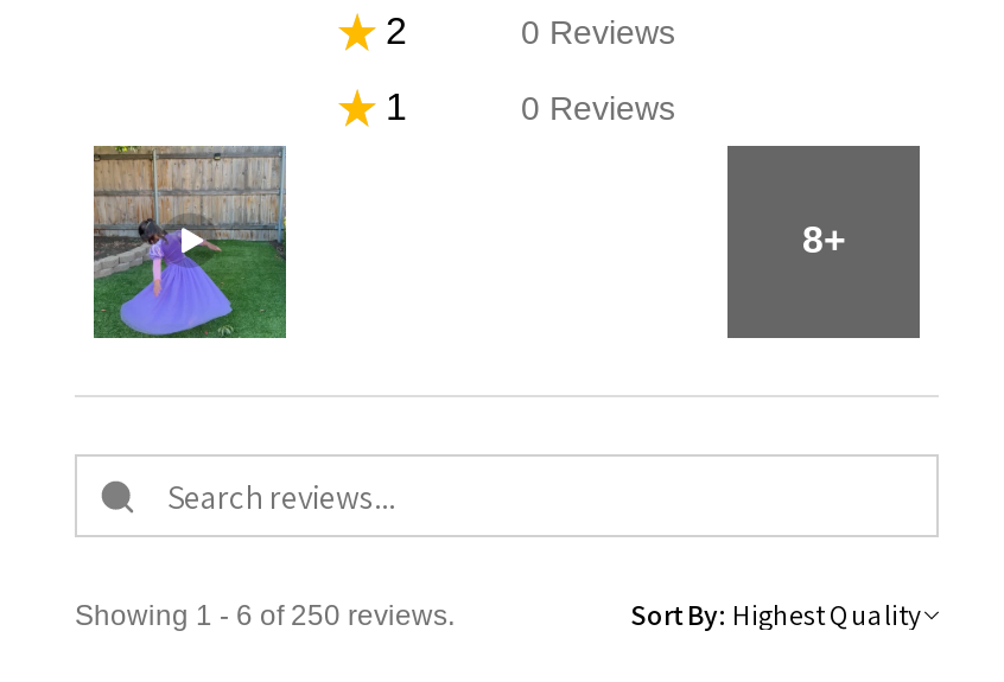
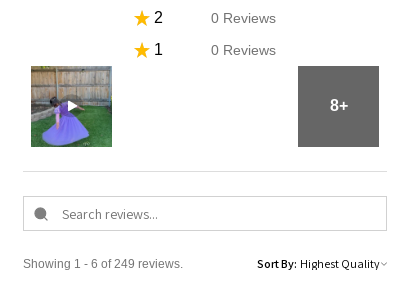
- Showing 1 - 6 of 250 reviews.
+ Showing 1 - 6 of 249 reviews.
